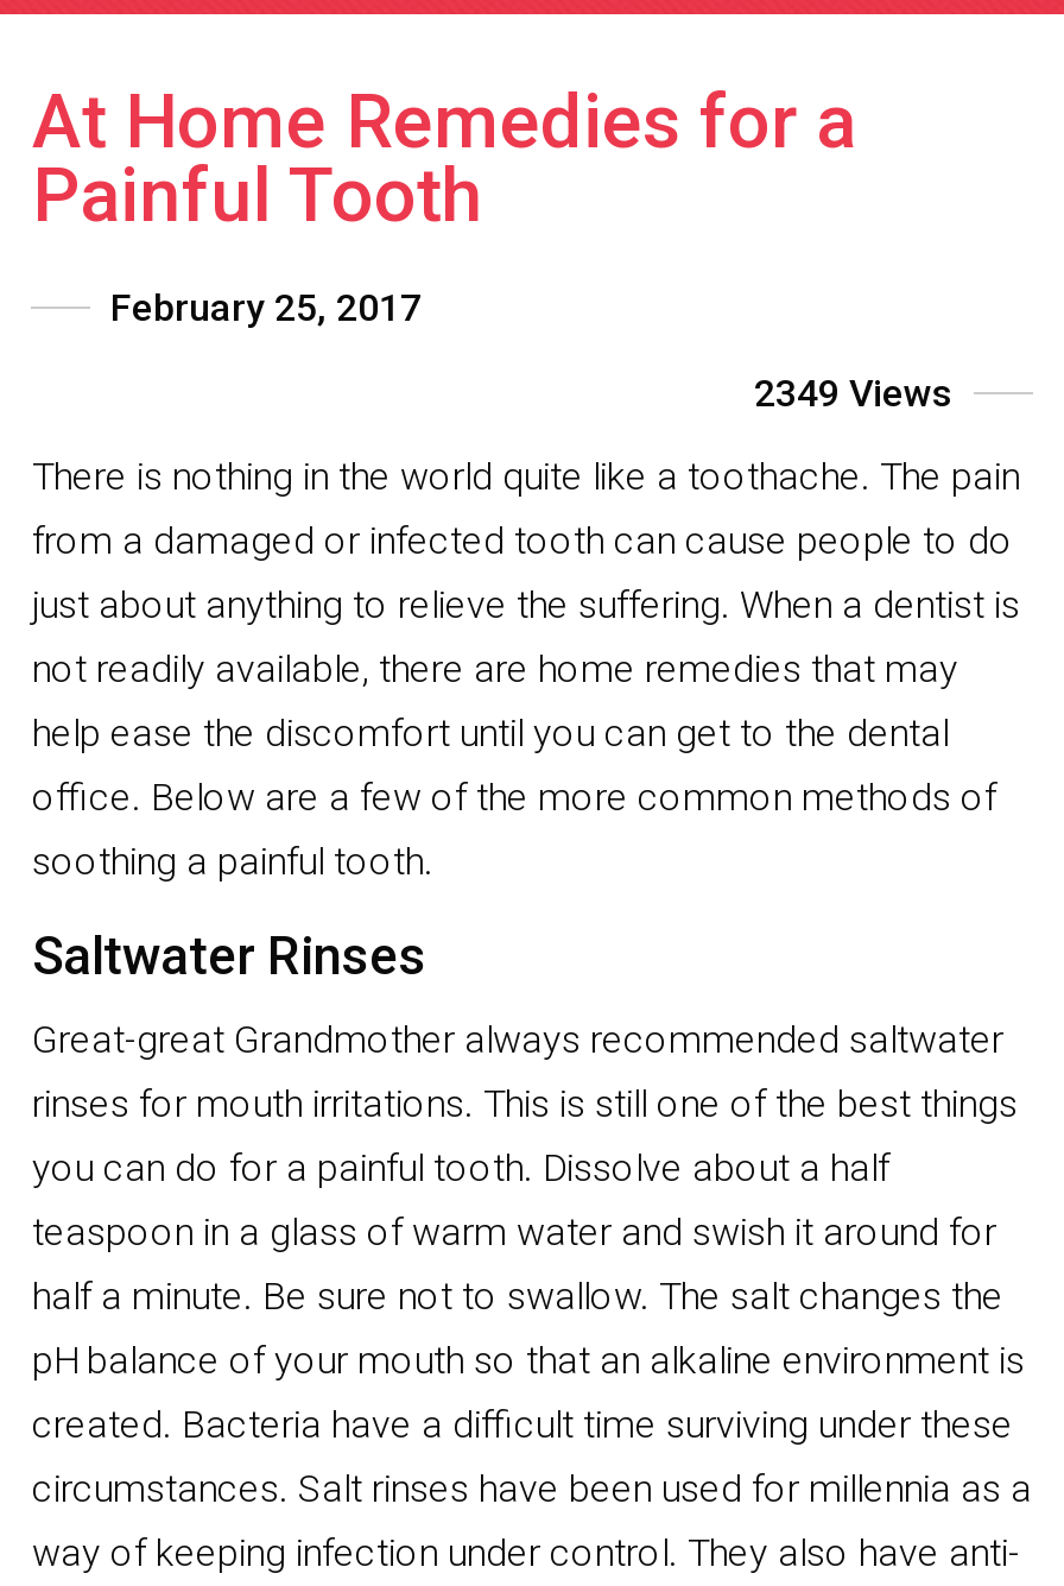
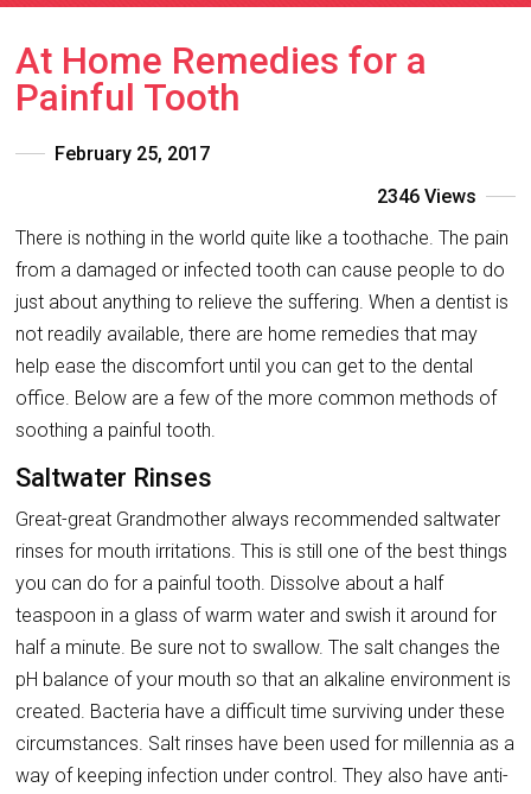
- 2349 Views
+ 2346 Views
